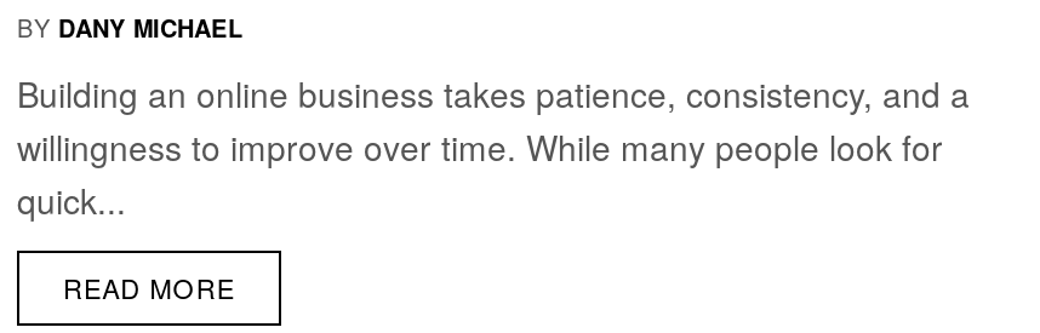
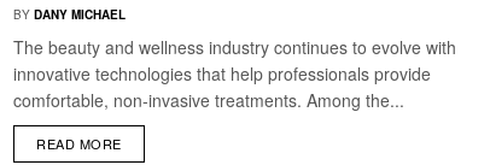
- Building an online business takes patience, consistency, and a
- willingness to improve over time. While many people look for
- quick...
+ The beauty and wellness industry continues to evolve with
+ innovative technologies that help professionals provide
+ comfortable, non-invasive treatments. Among the...
